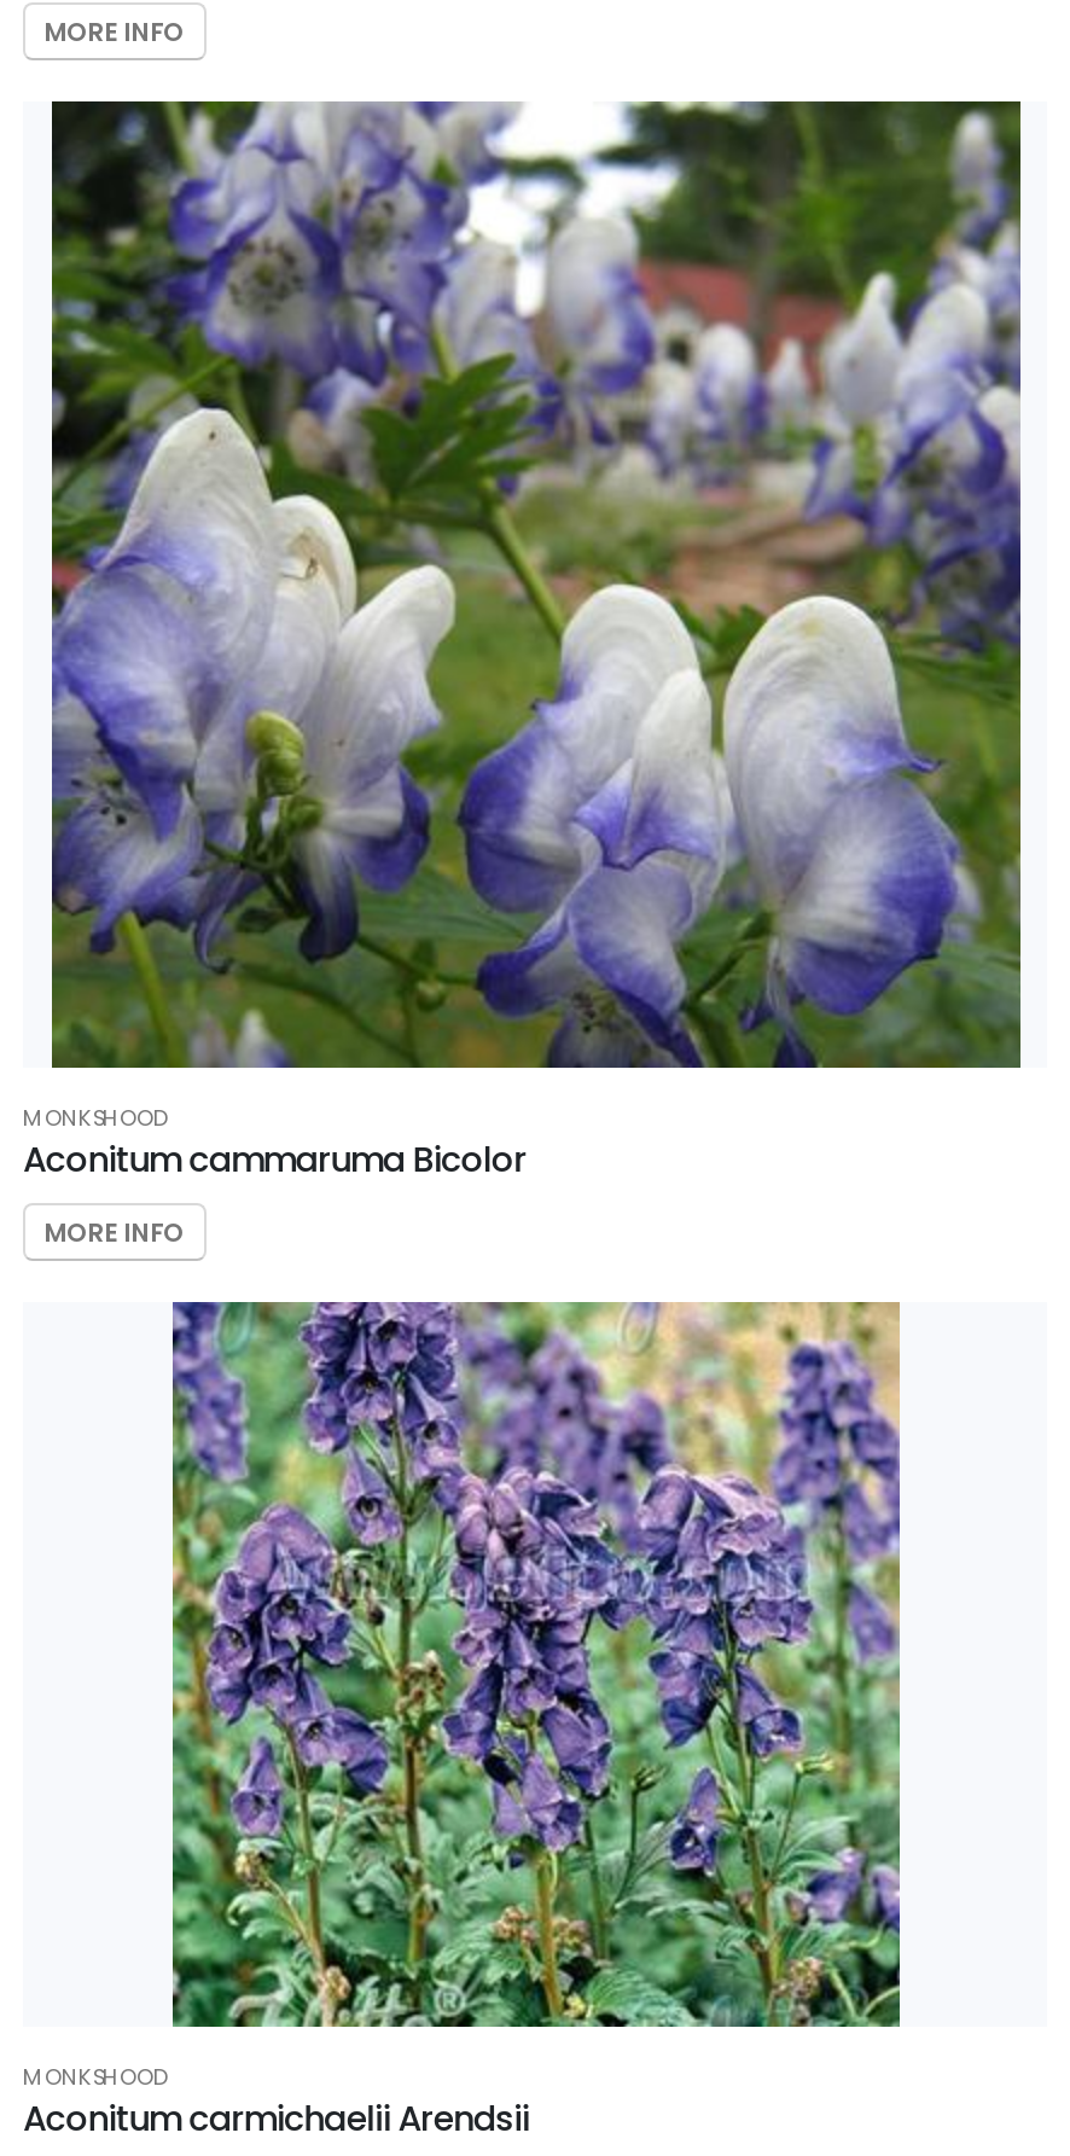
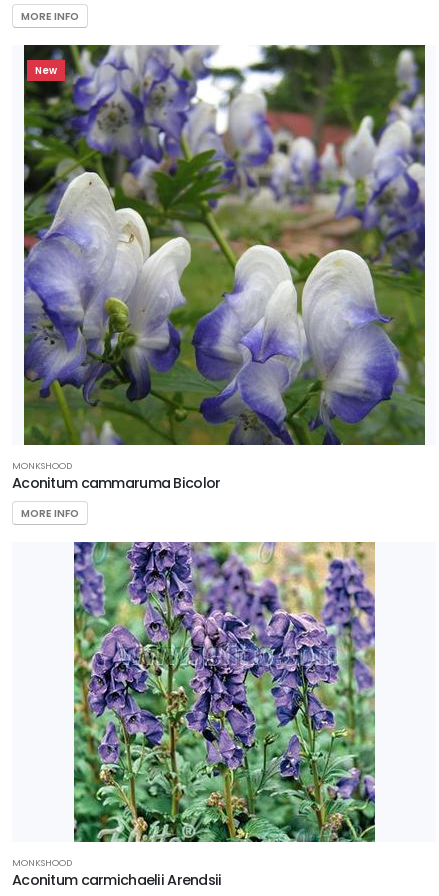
+ New
